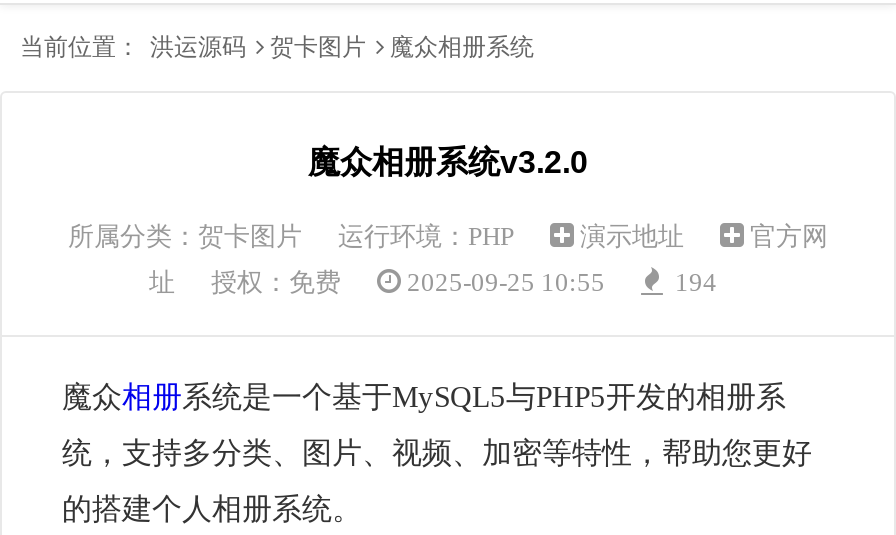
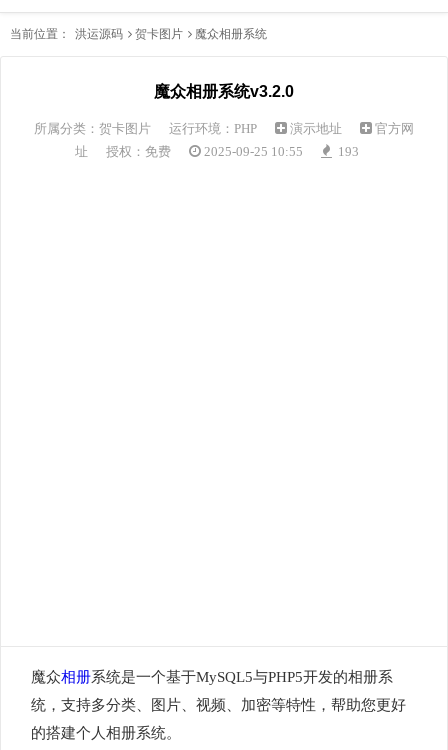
- 194
+ 193
